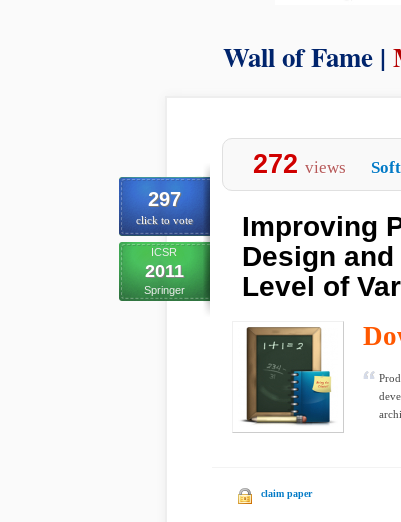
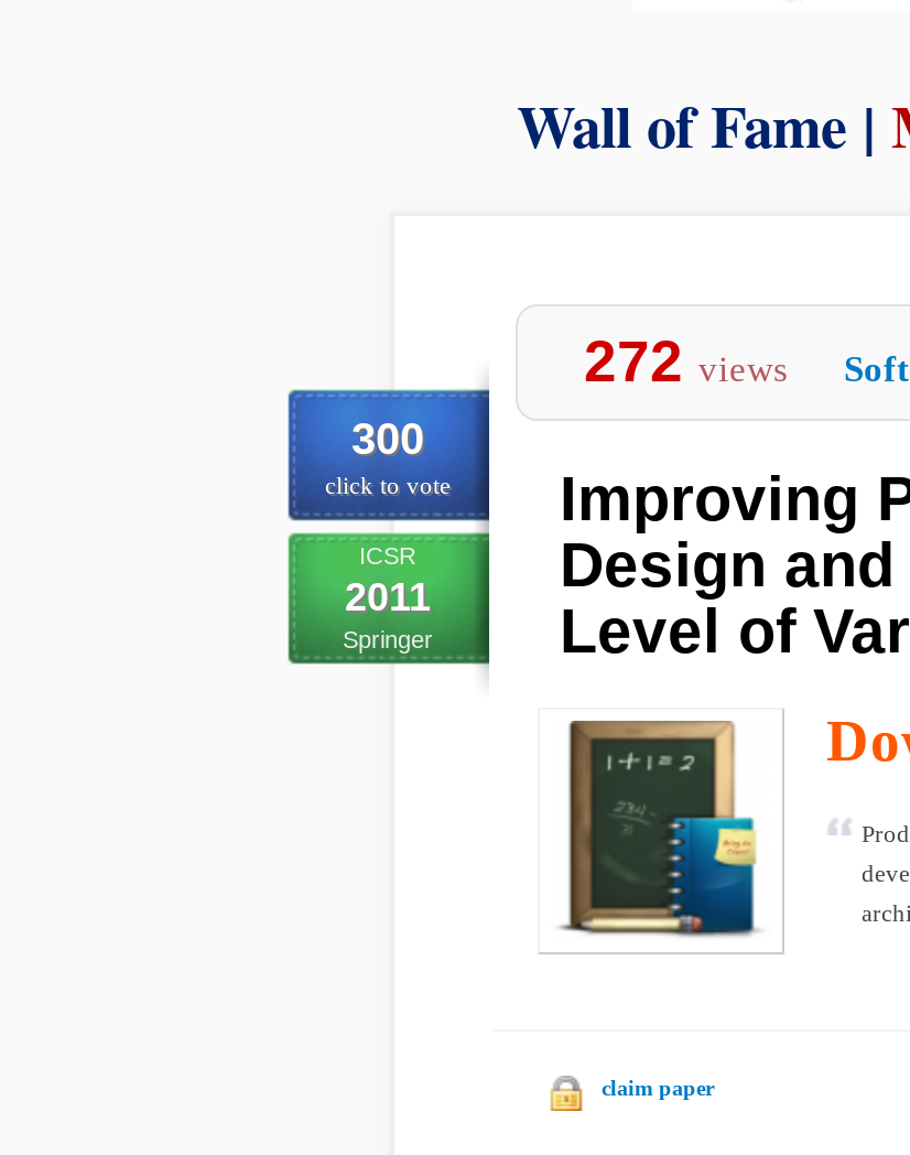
- 297
+ 300
